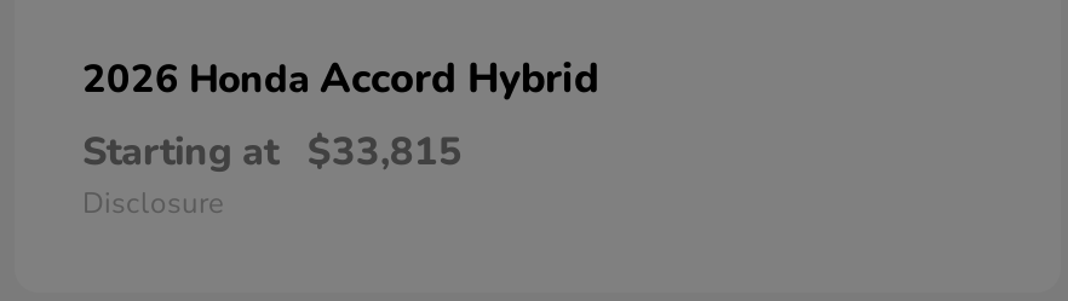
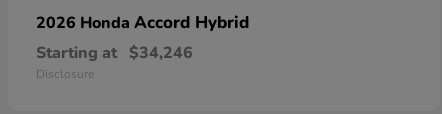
- Starting at $33,815
+ Starting at $34,246
